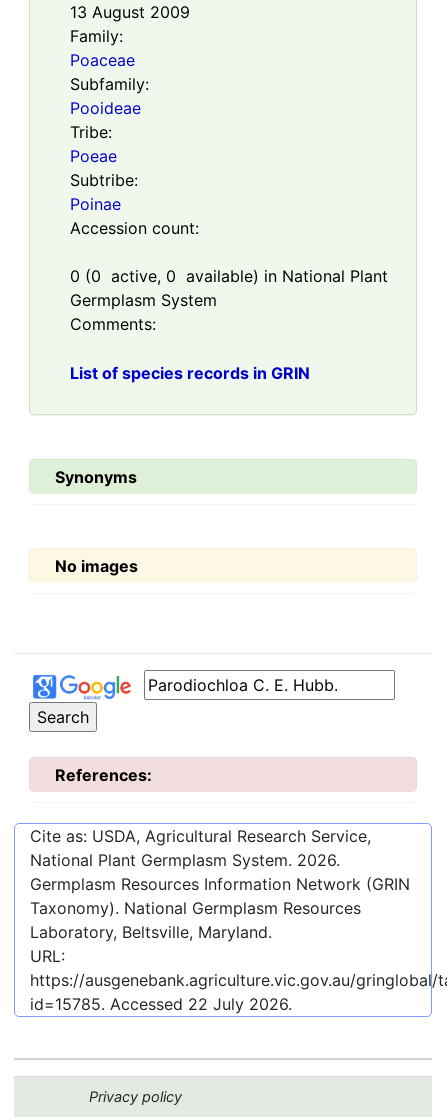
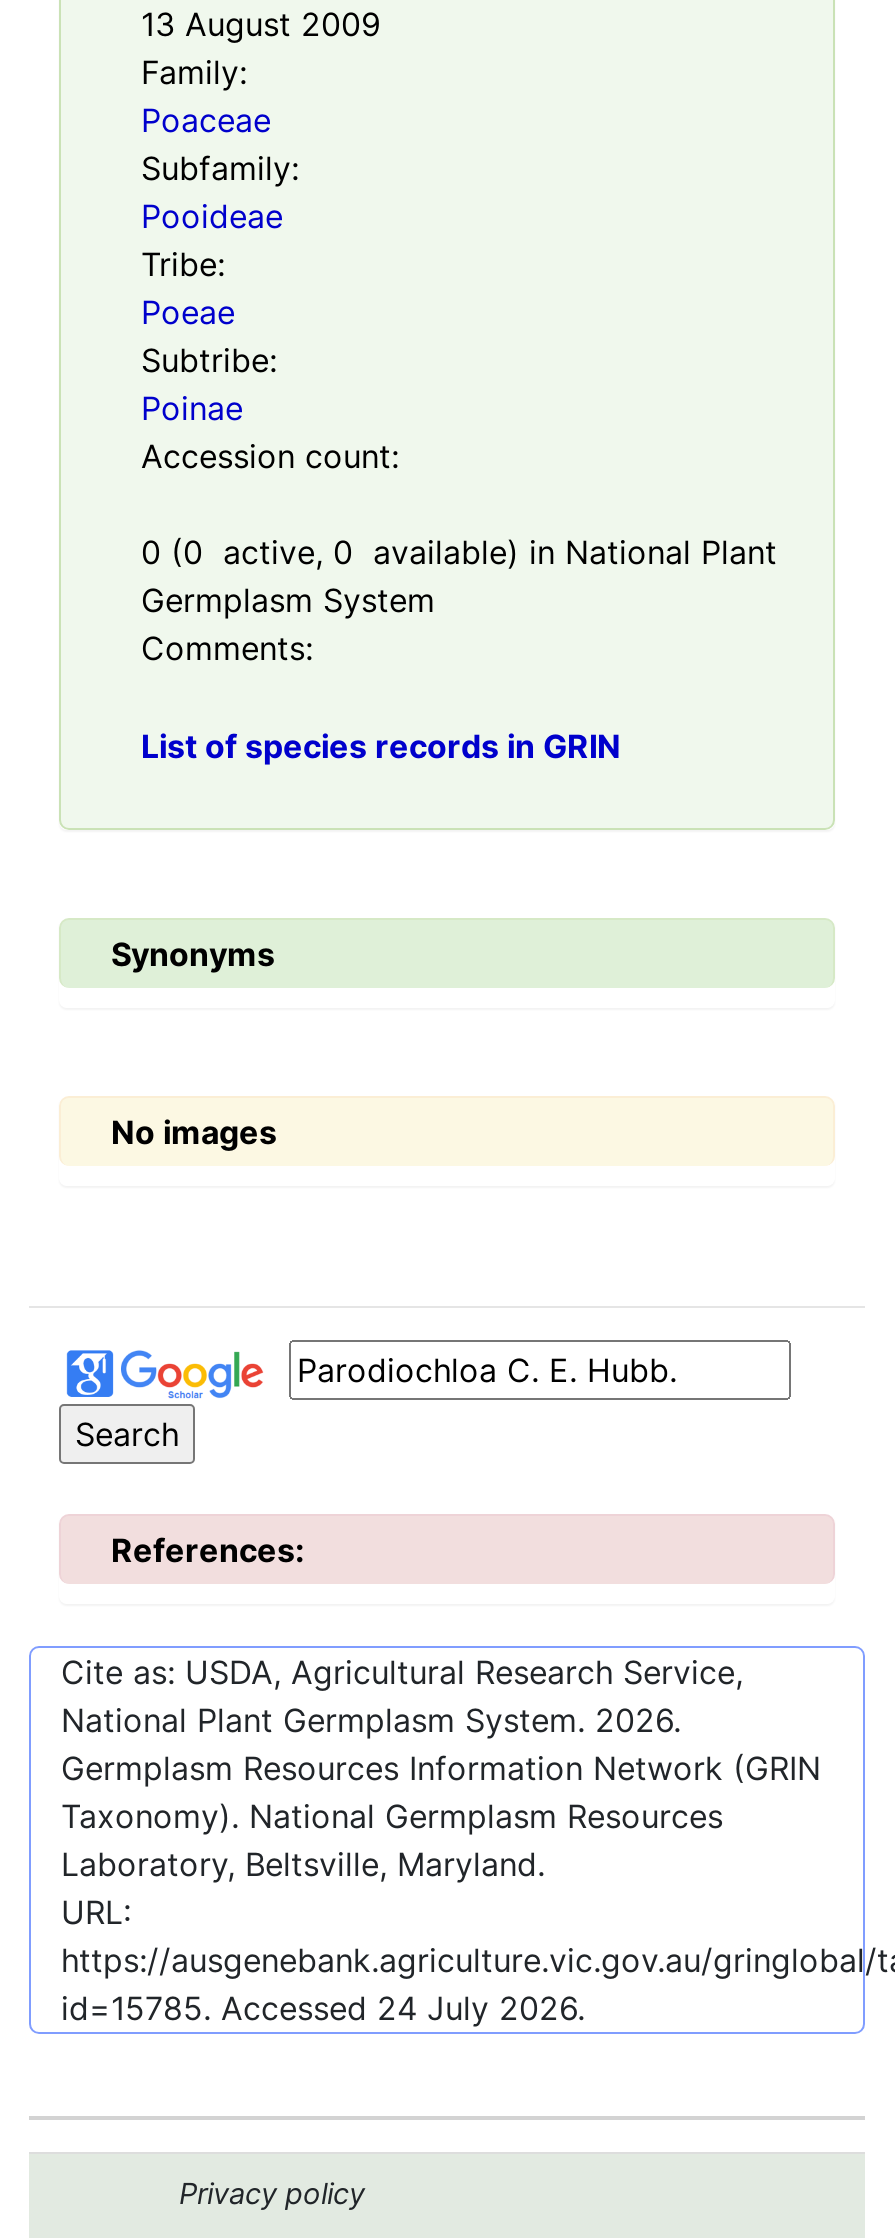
- id=15785. Accessed 22 July 2026.
+ id=15785. Accessed 24 July 2026.
